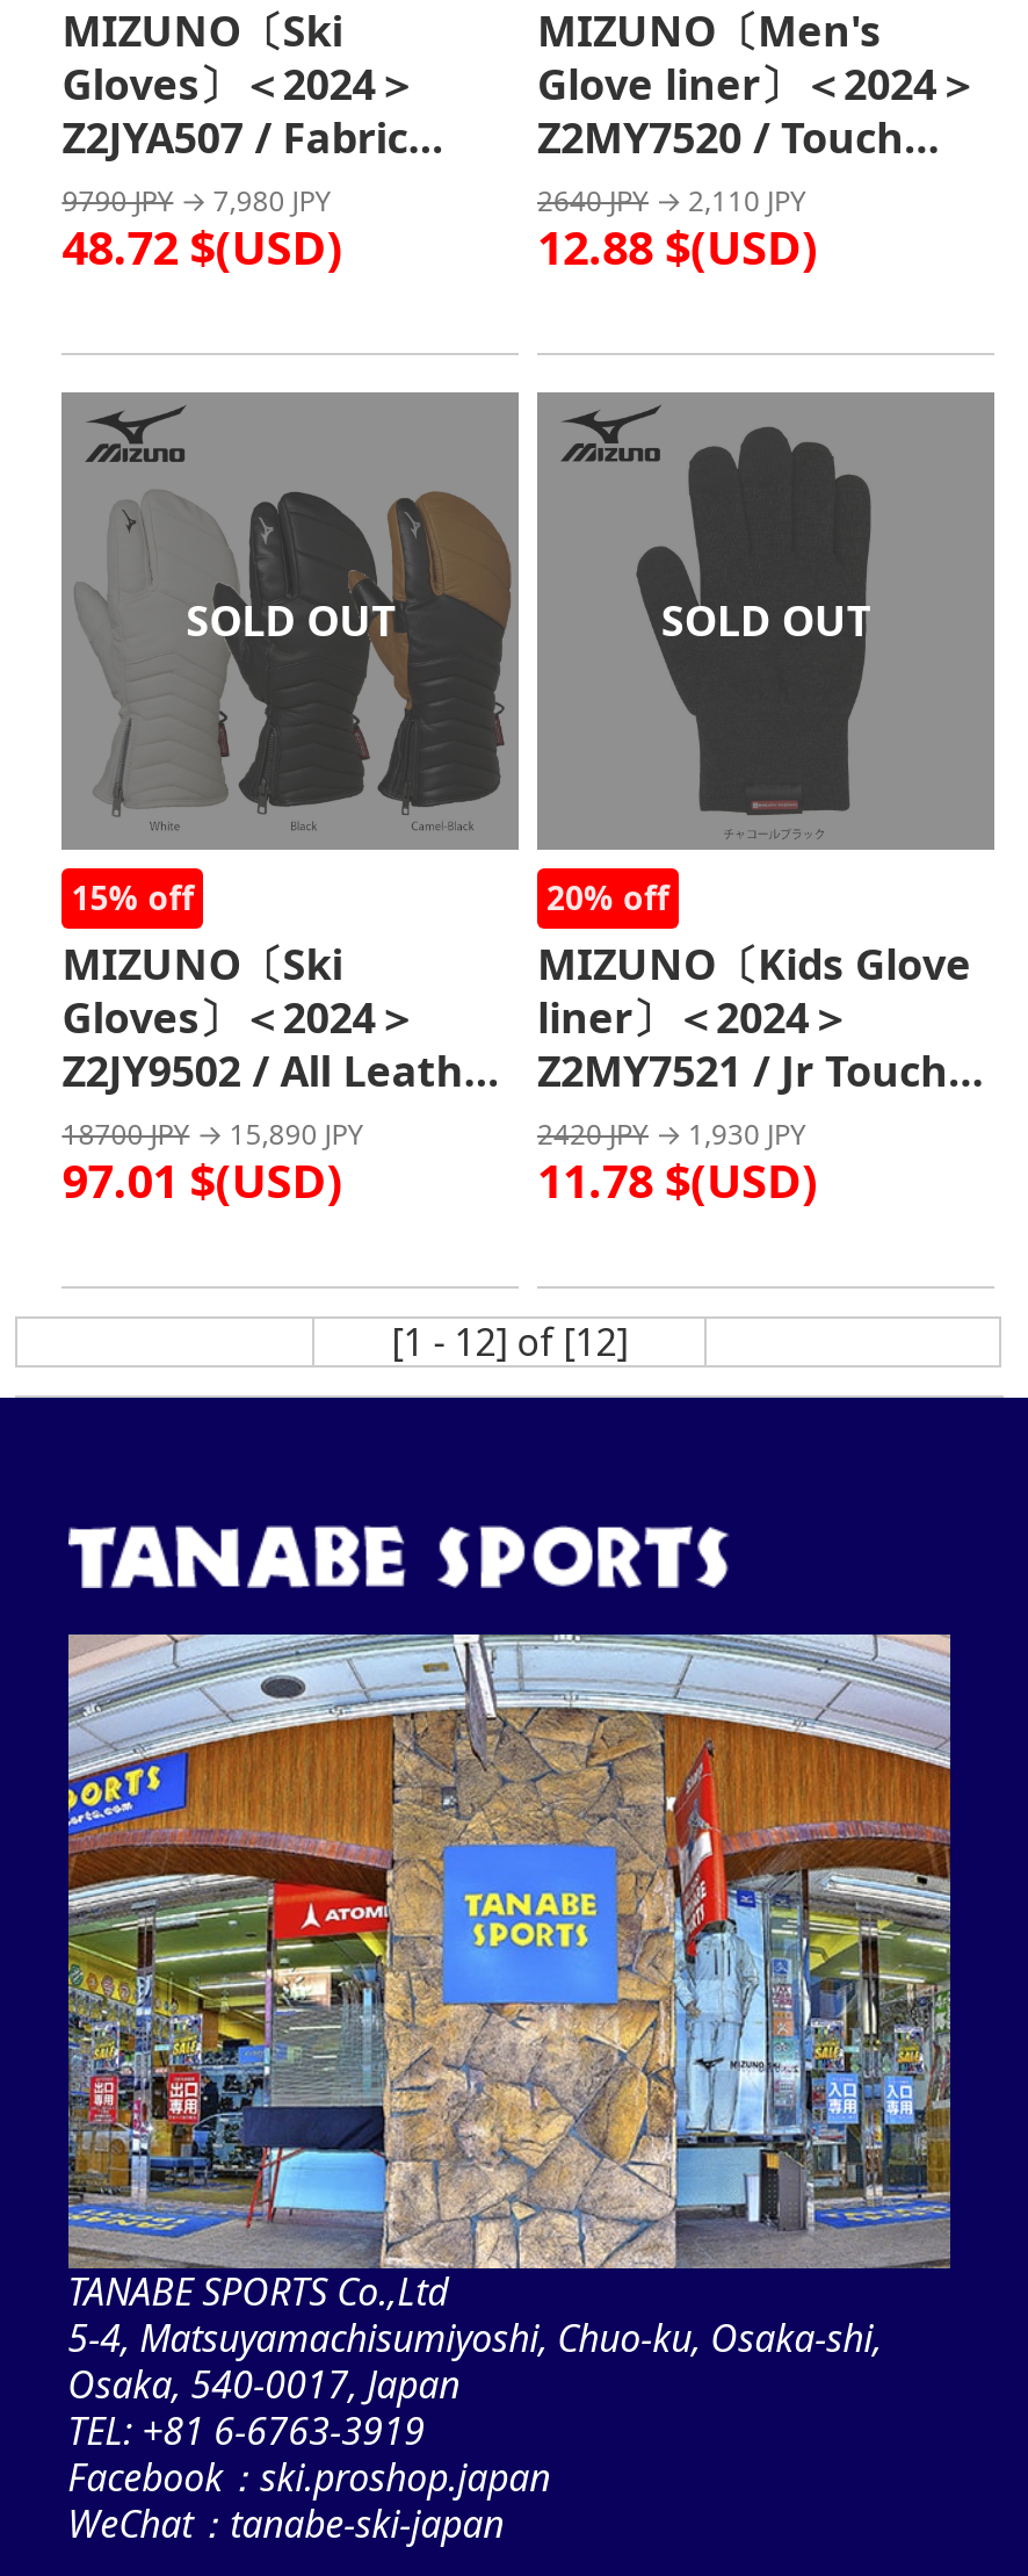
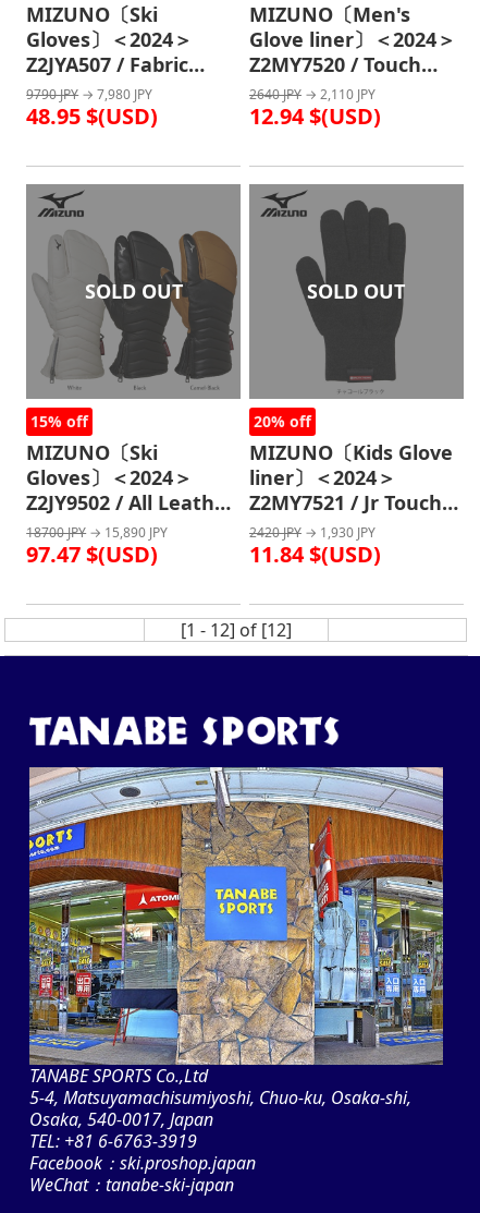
- 48.72 $(USD)
+ 48.95 $(USD)

- 12.88 $(USD)
+ 12.94 $(USD)

- 97.01 $(USD)
+ 97.47 $(USD)

- 11.78 $(USD)
+ 11.84 $(USD)
